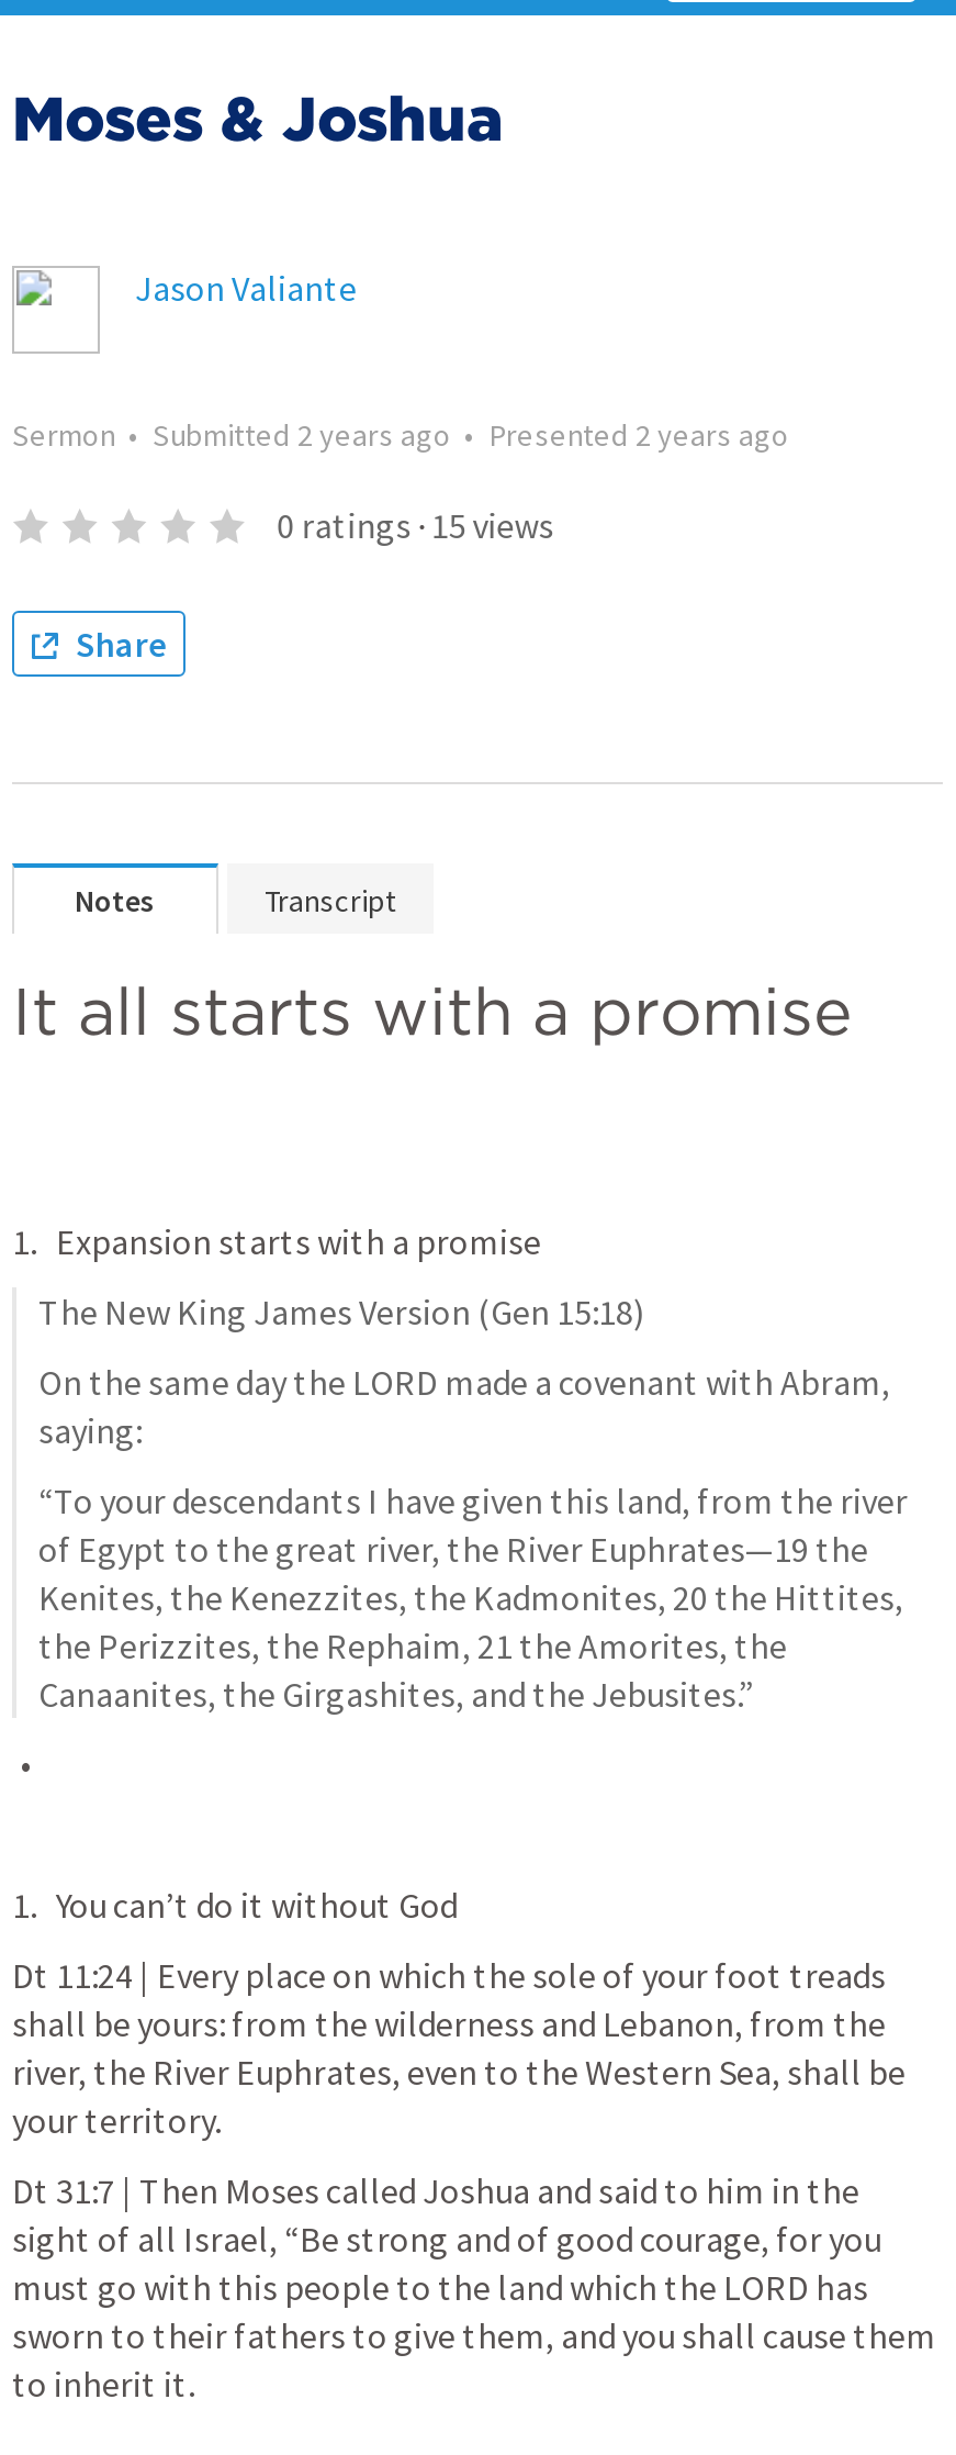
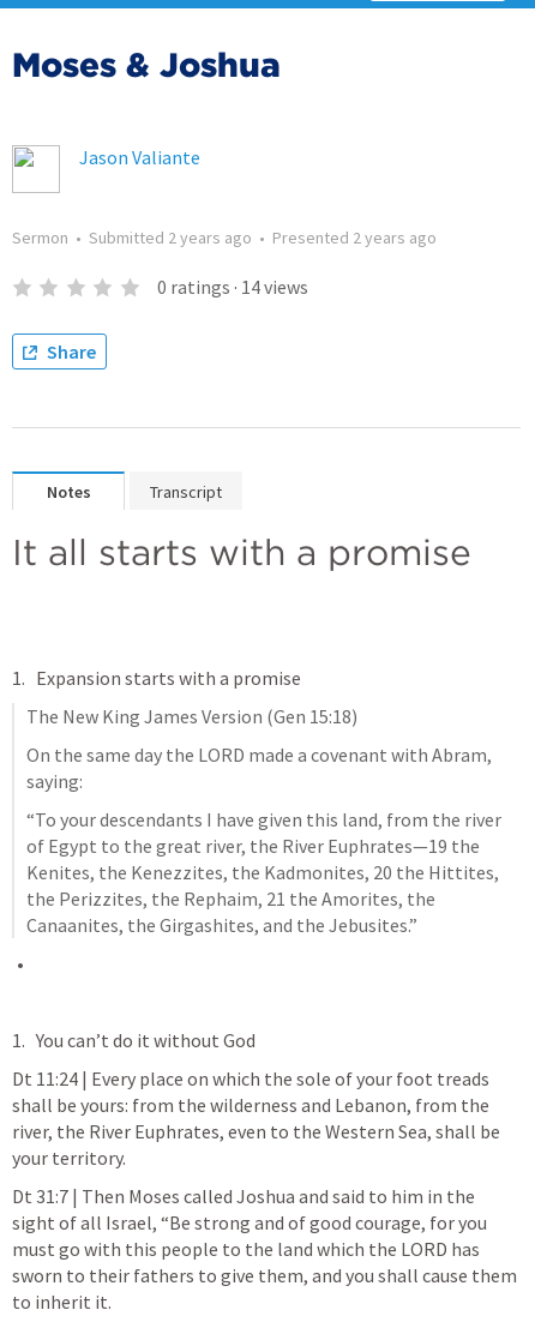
- 0 ratings · 15 views
+ 0 ratings · 14 views
